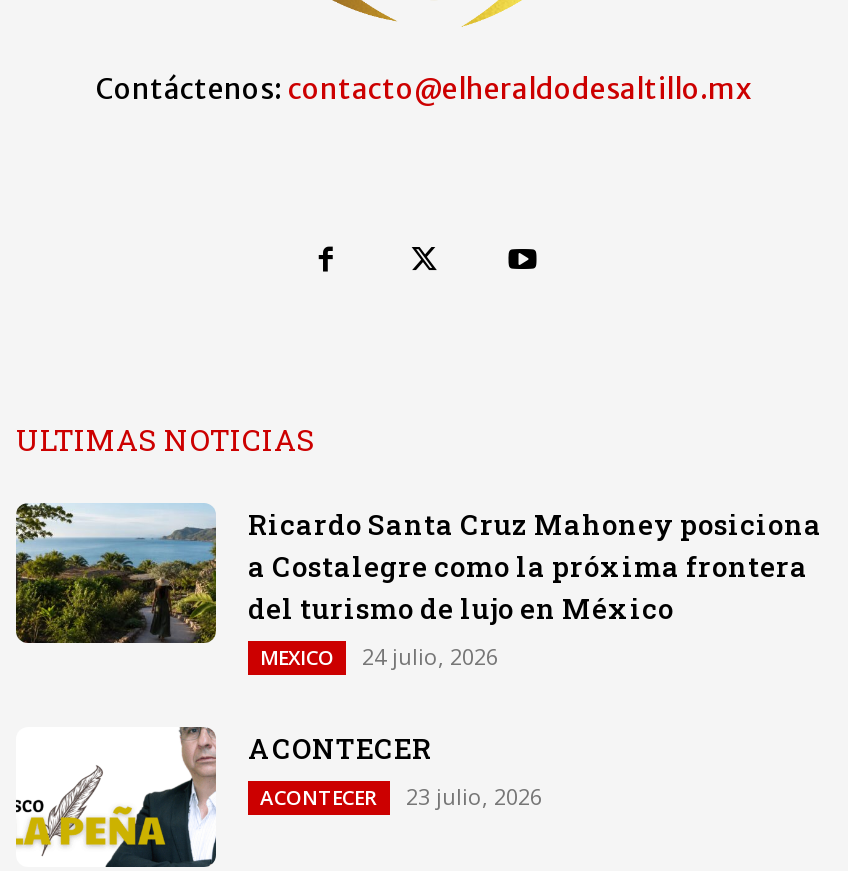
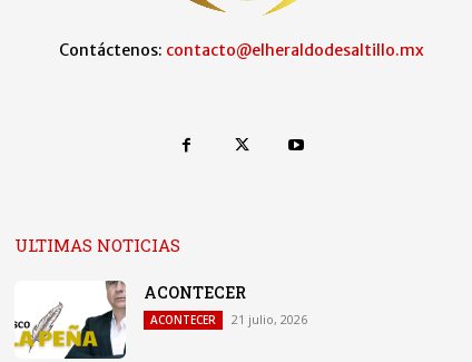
- [image]
- Ricardo Santa Cruz Mahoney posiciona
- a Costalegre como la próxima frontera
- del turismo de lujo en México
- MEXICO
- 24 julio, 2026

- ACONTECER 23 julio, 2026
+ ACONTECER 21 julio, 2026
